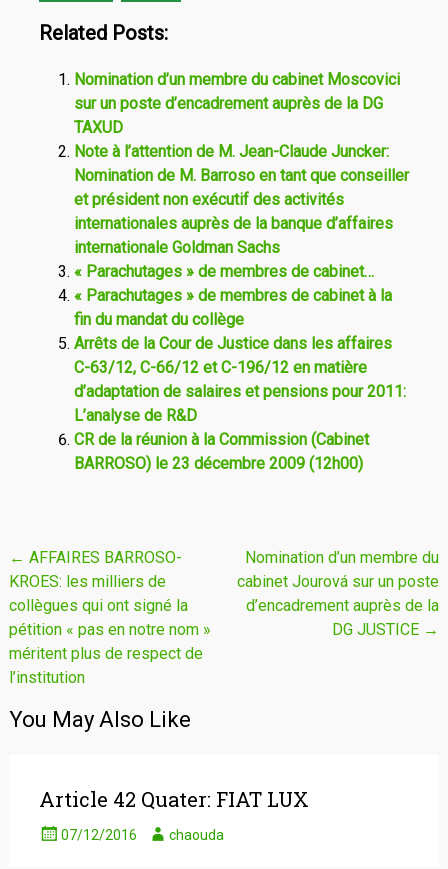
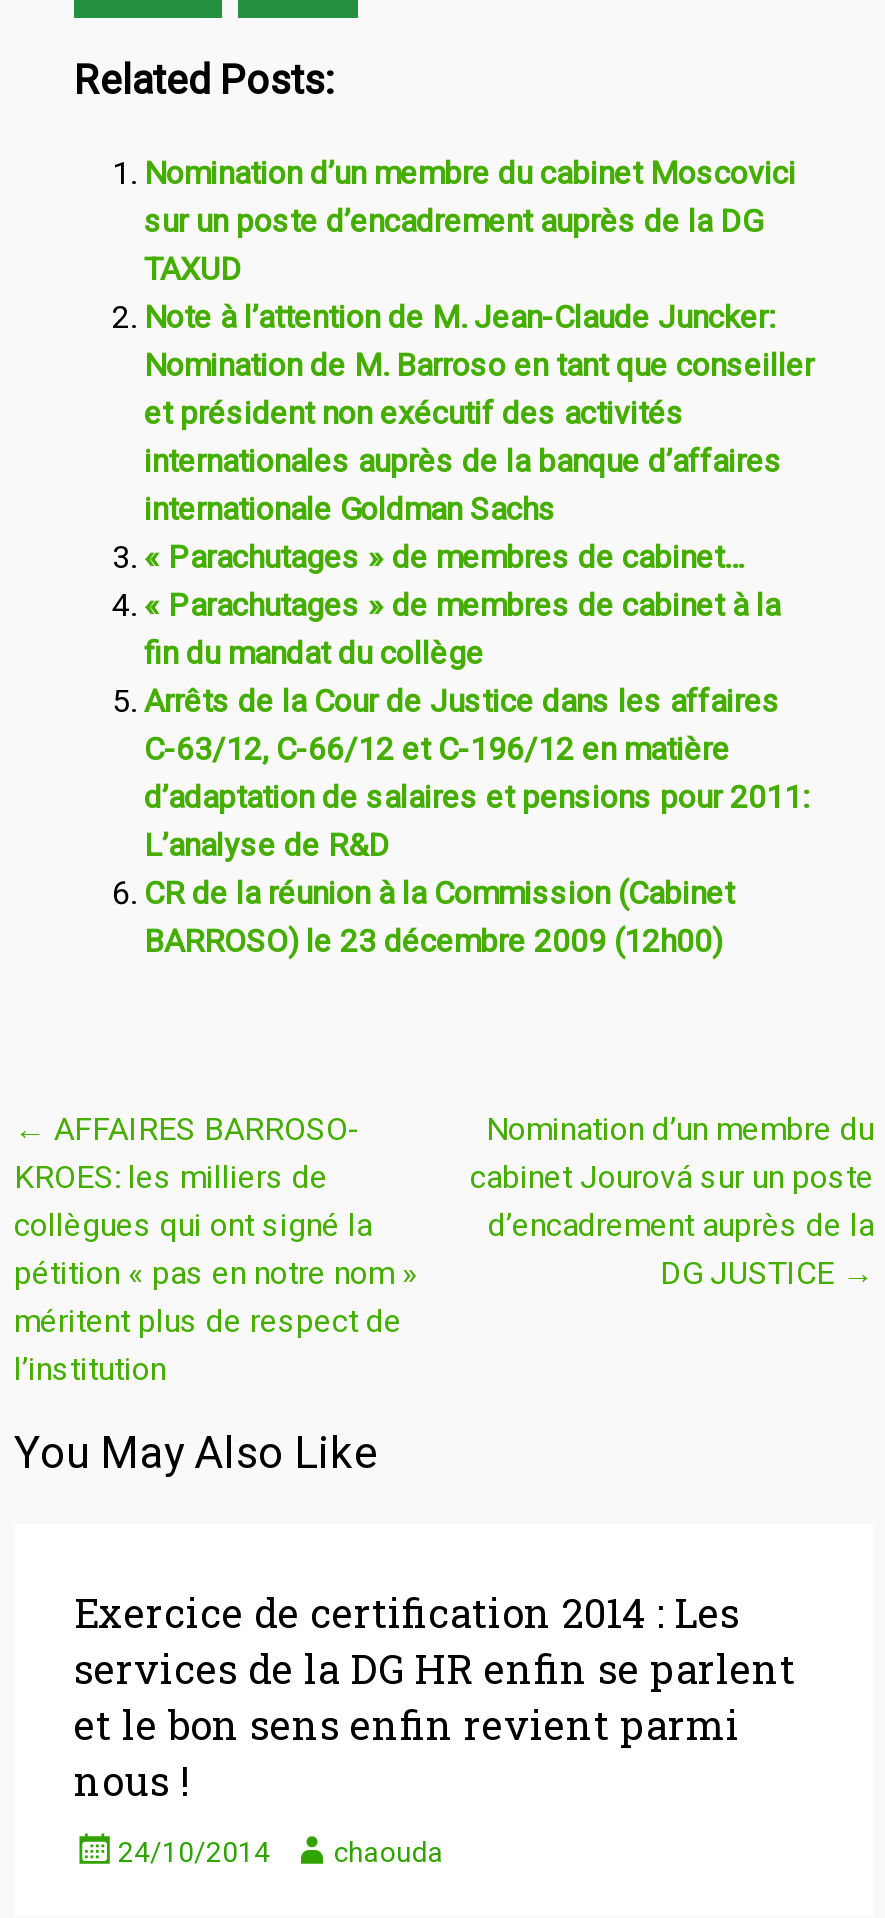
- Article 42 Quater: FIAT LUX
+ Exercice de certification 2014 : Les
+ services de la DG HR enfin se parlent
+ et le bon sens enfin revient parmi
+ nous !

- 07/12/2016 chaouda
+ 24/10/2014 chaouda
